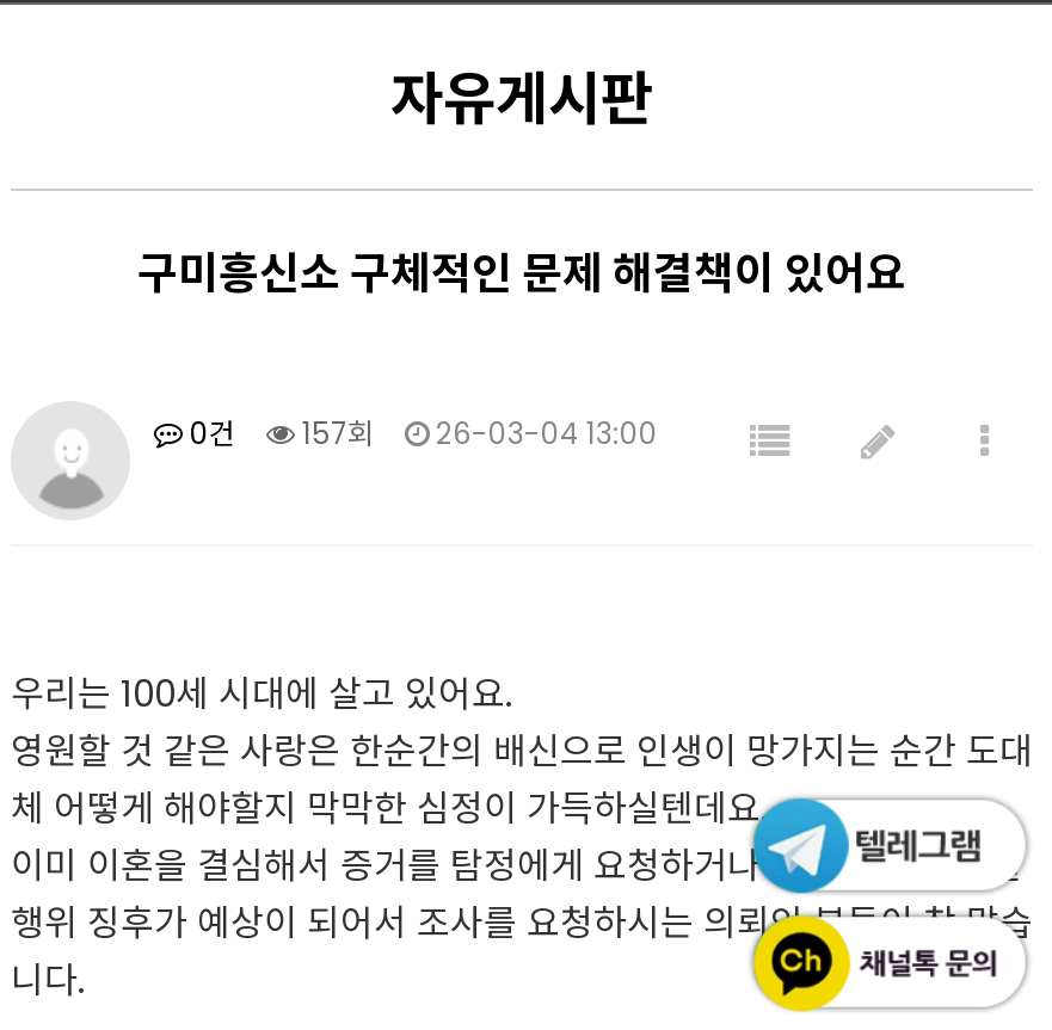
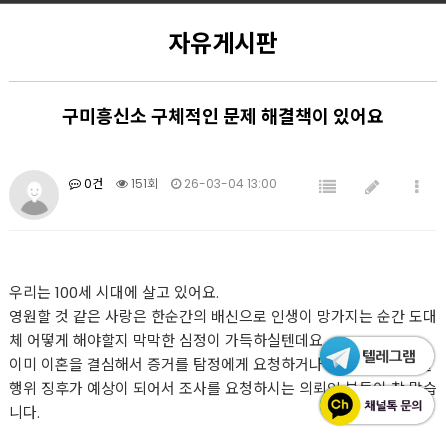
- 0건 157회 26-03-04 13:00
+ 0건 151회 26-03-04 13:00
